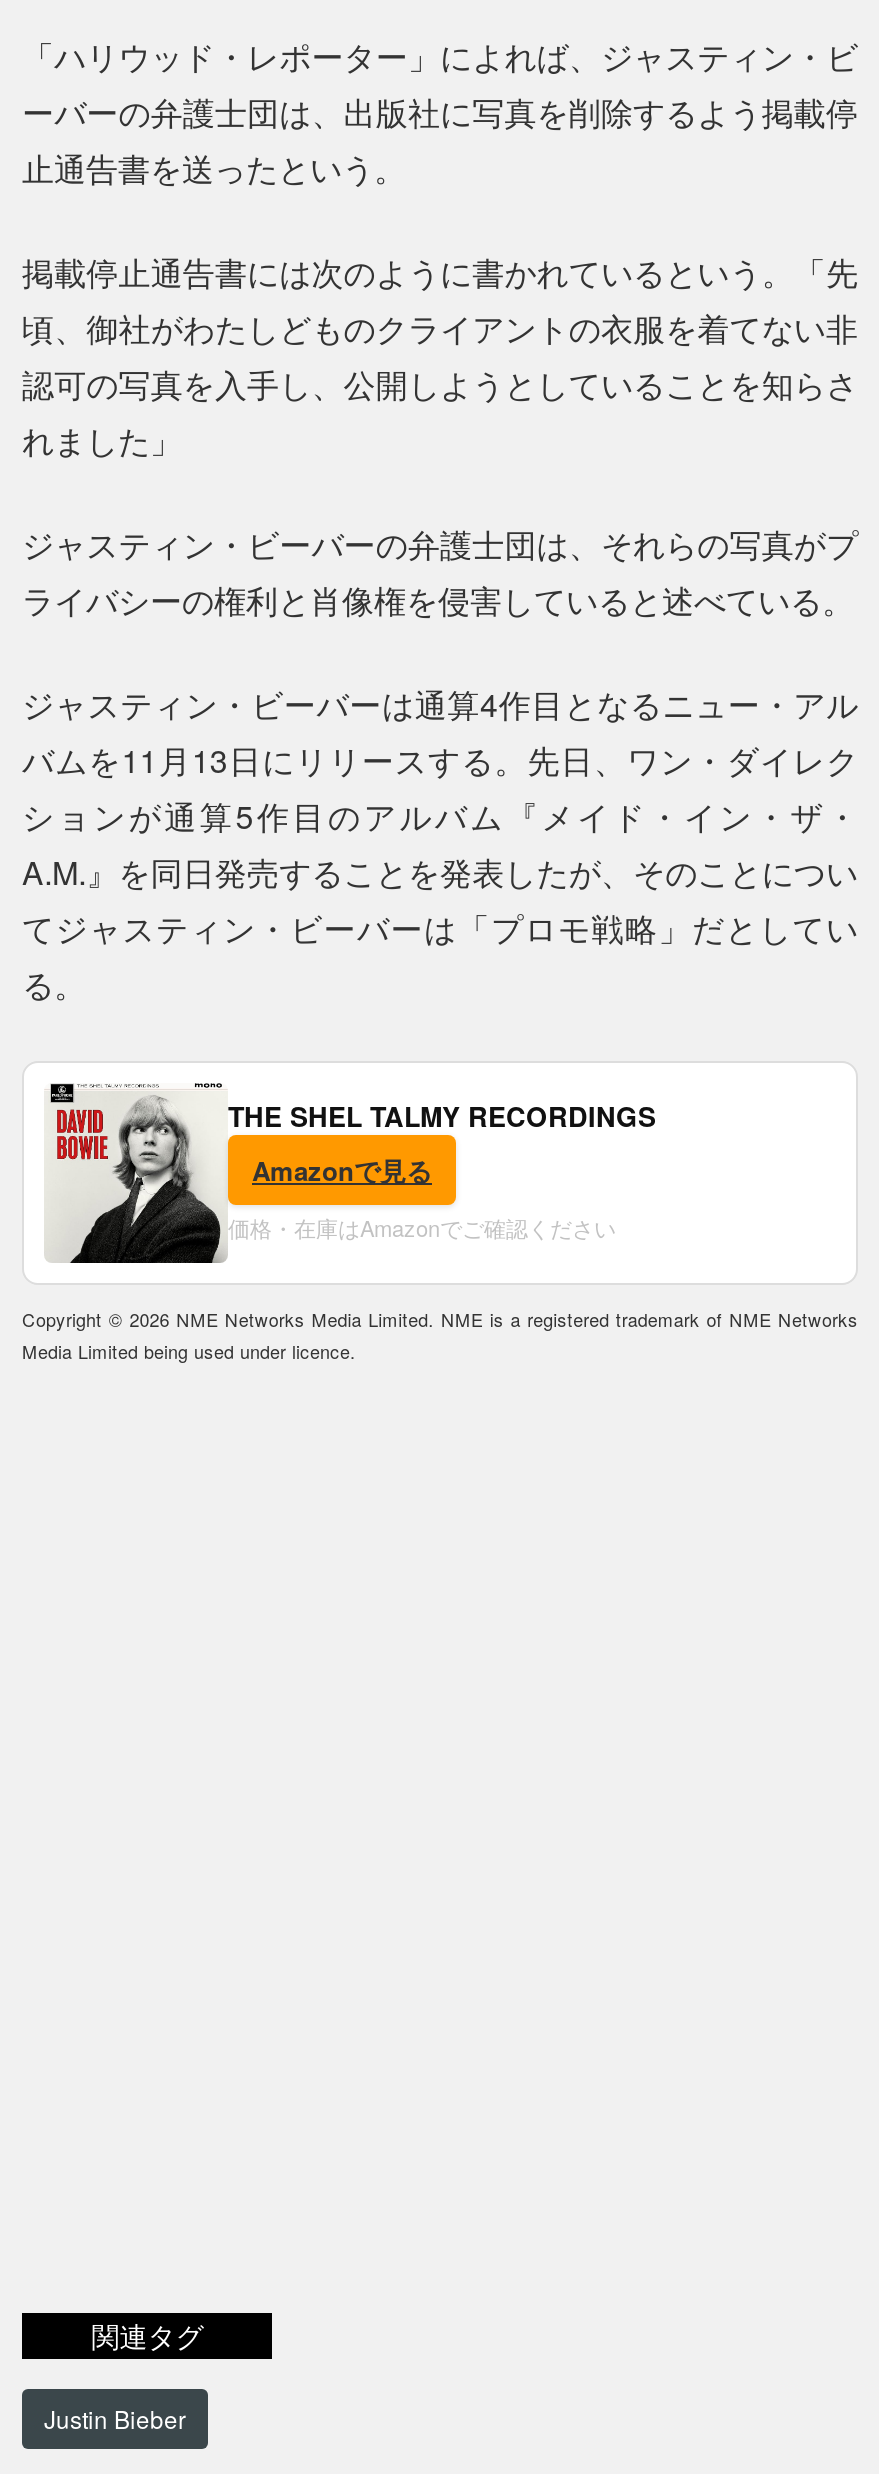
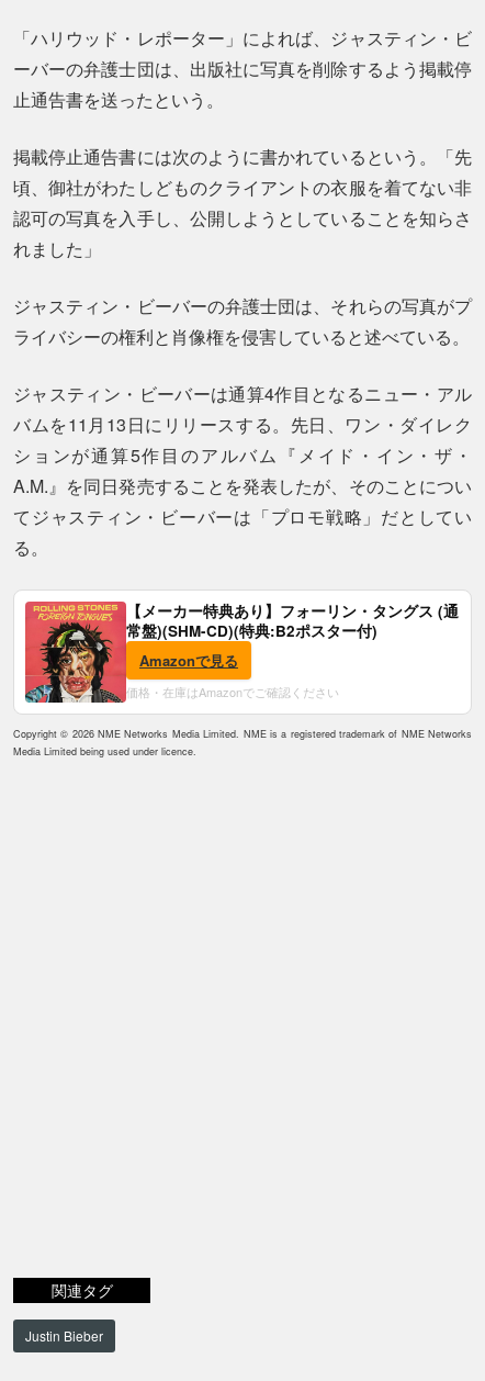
- [image]
- THE SHEL TALMY RECORDINGS
+ [image]
+ 【メーカー特典あり】フォーリン・タングス (通
+ 常盤)(SHM-CD)(特典:B2ポスター付)
